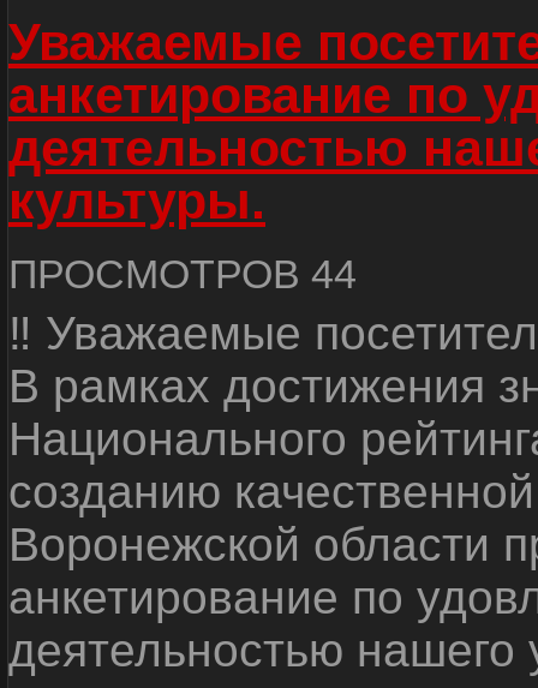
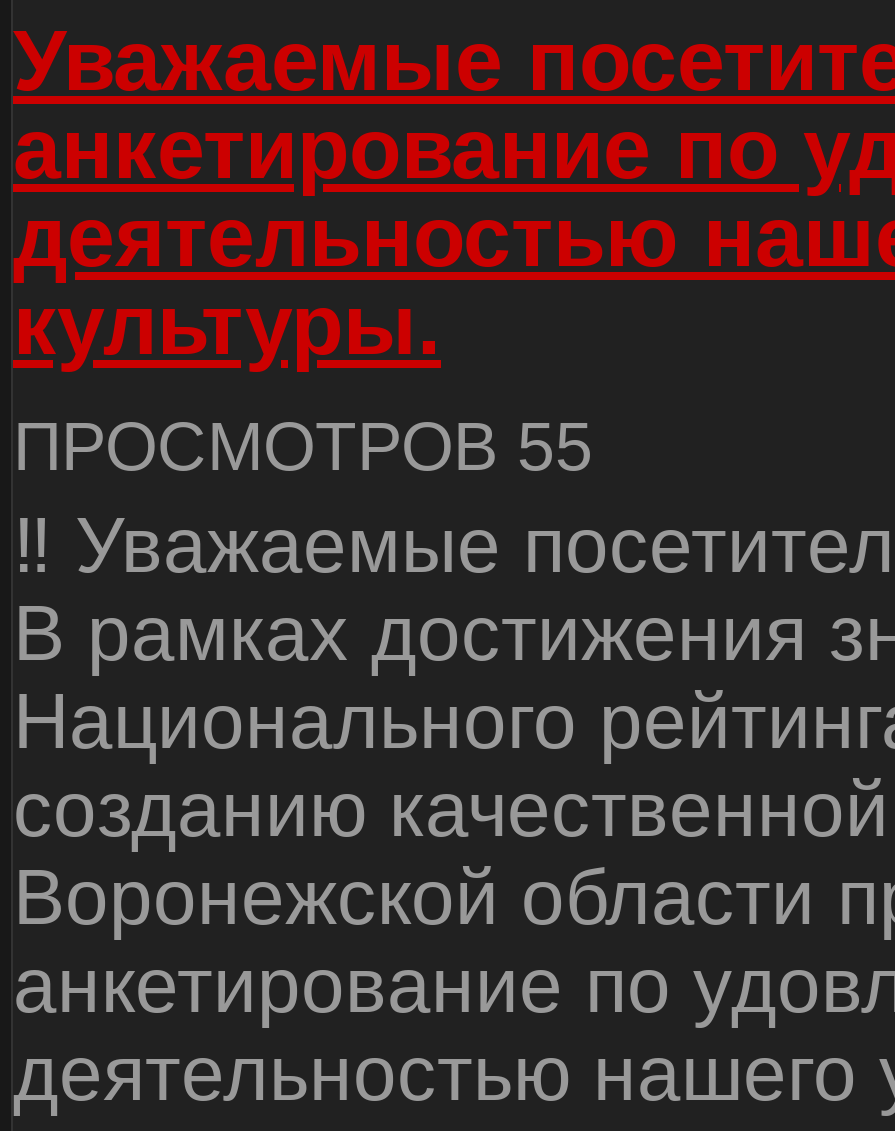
- ПРОСМОТРОВ 44
+ ПРОСМОТРОВ 55
